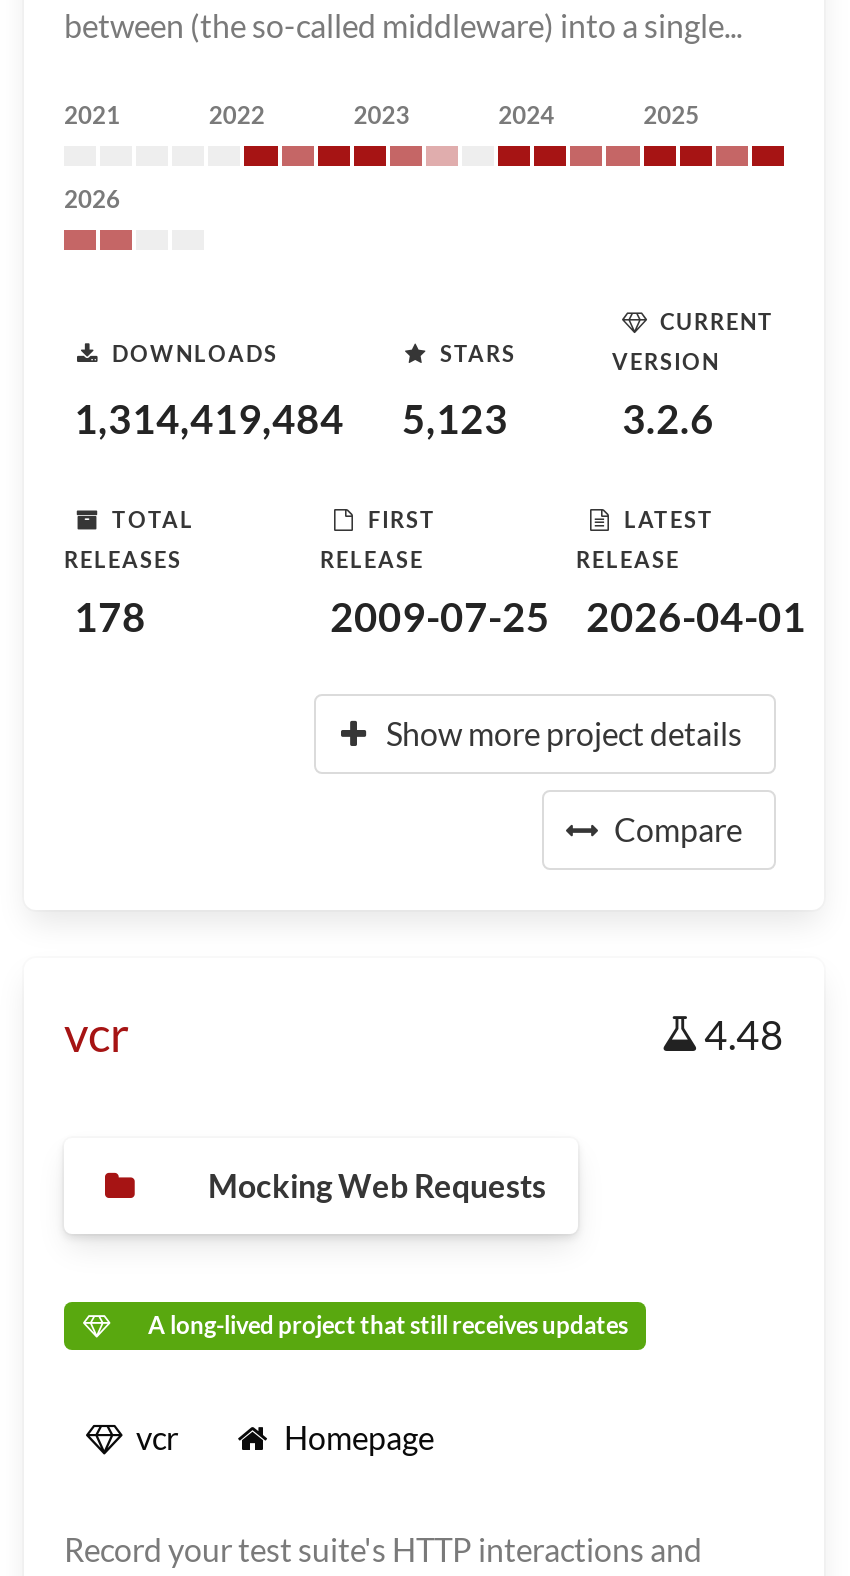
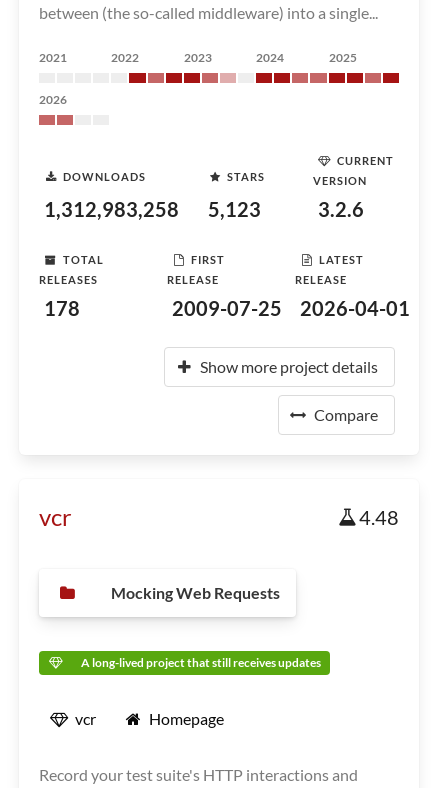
- 1,314,419,484 5,123
+ 1,312,983,258 5,123
